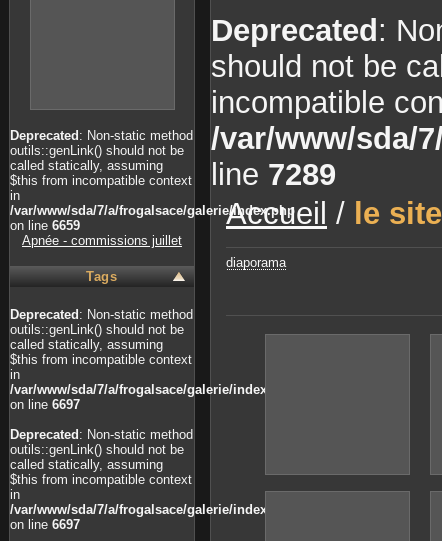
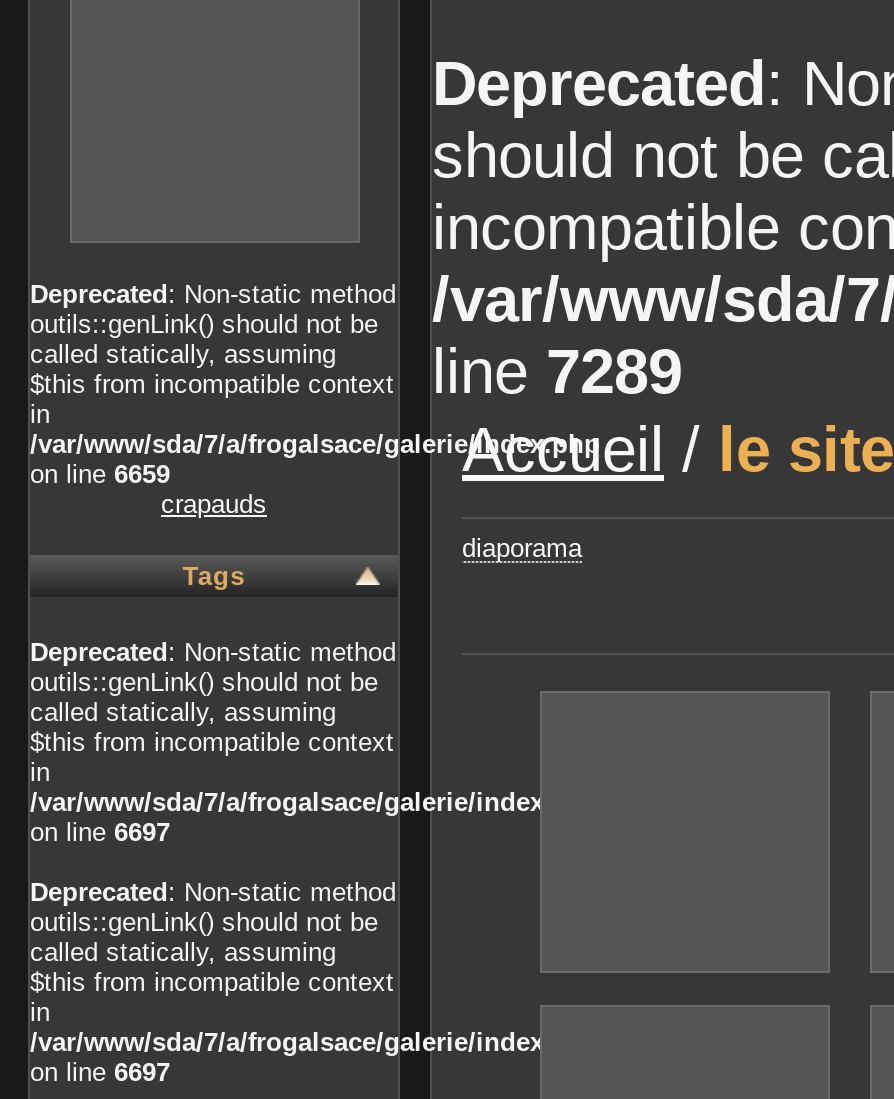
- Apnée - commissions juillet
+ crapauds
